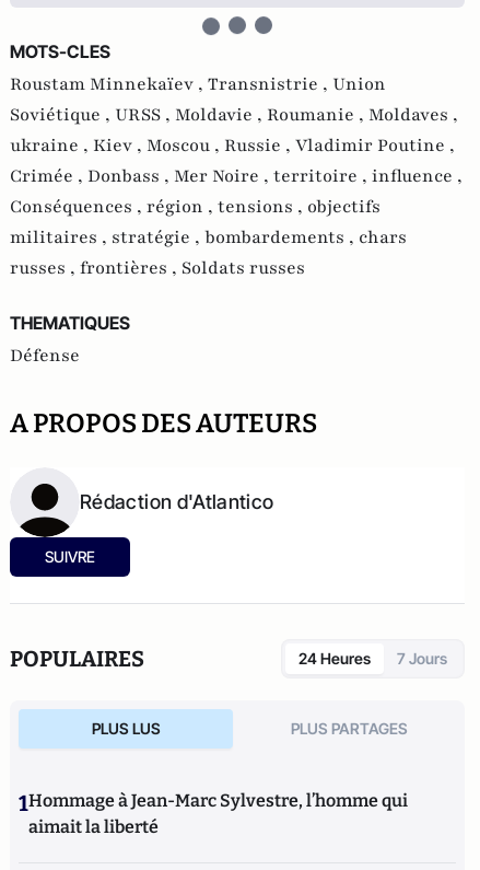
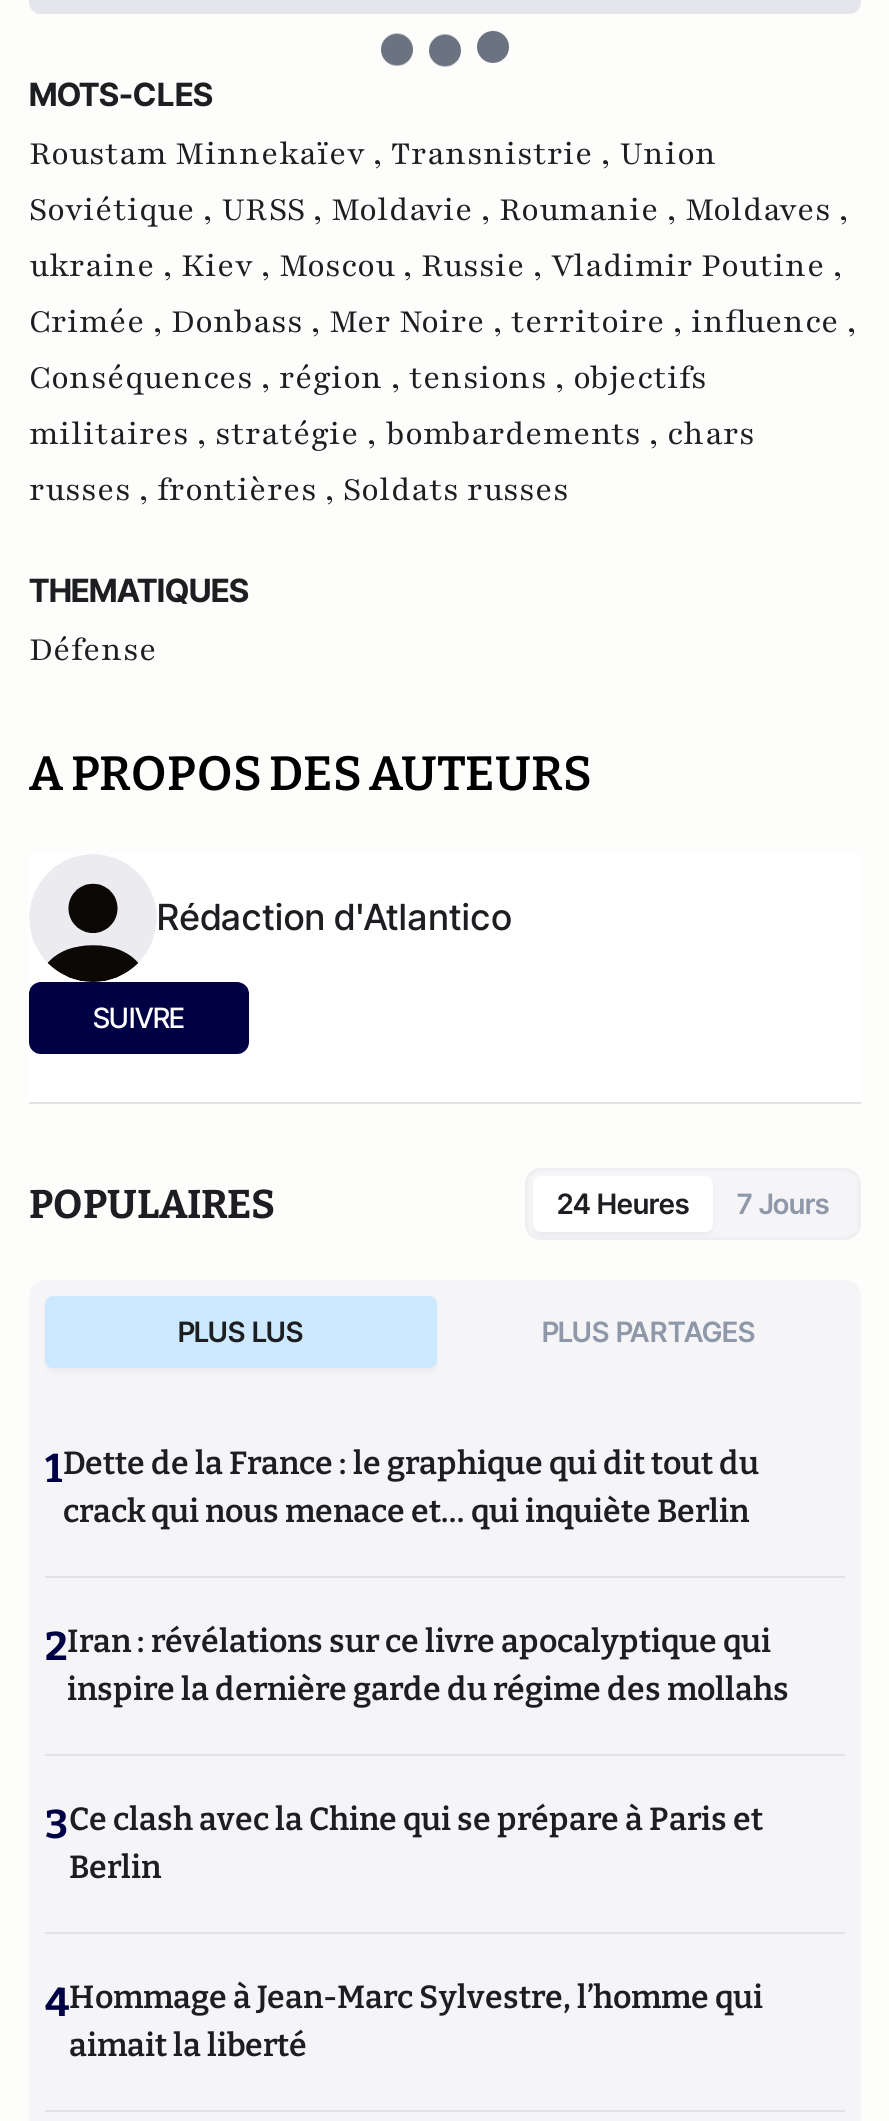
- 1Hommage à Jean-Marc Sylvestre, l’homme qui
+ 1Dette de la France : le graphique qui dit tout du
+ crack qui nous menace et… qui inquiète Berlin
+ 2Iran : révélations sur ce livre apocalyptique qui
+ inspire la dernière garde du régime des mollahs
+ 3Ce clash avec la Chine qui se prépare à Paris et
+ Berlin
+ 4Hommage à Jean-Marc Sylvestre, l’homme qui
